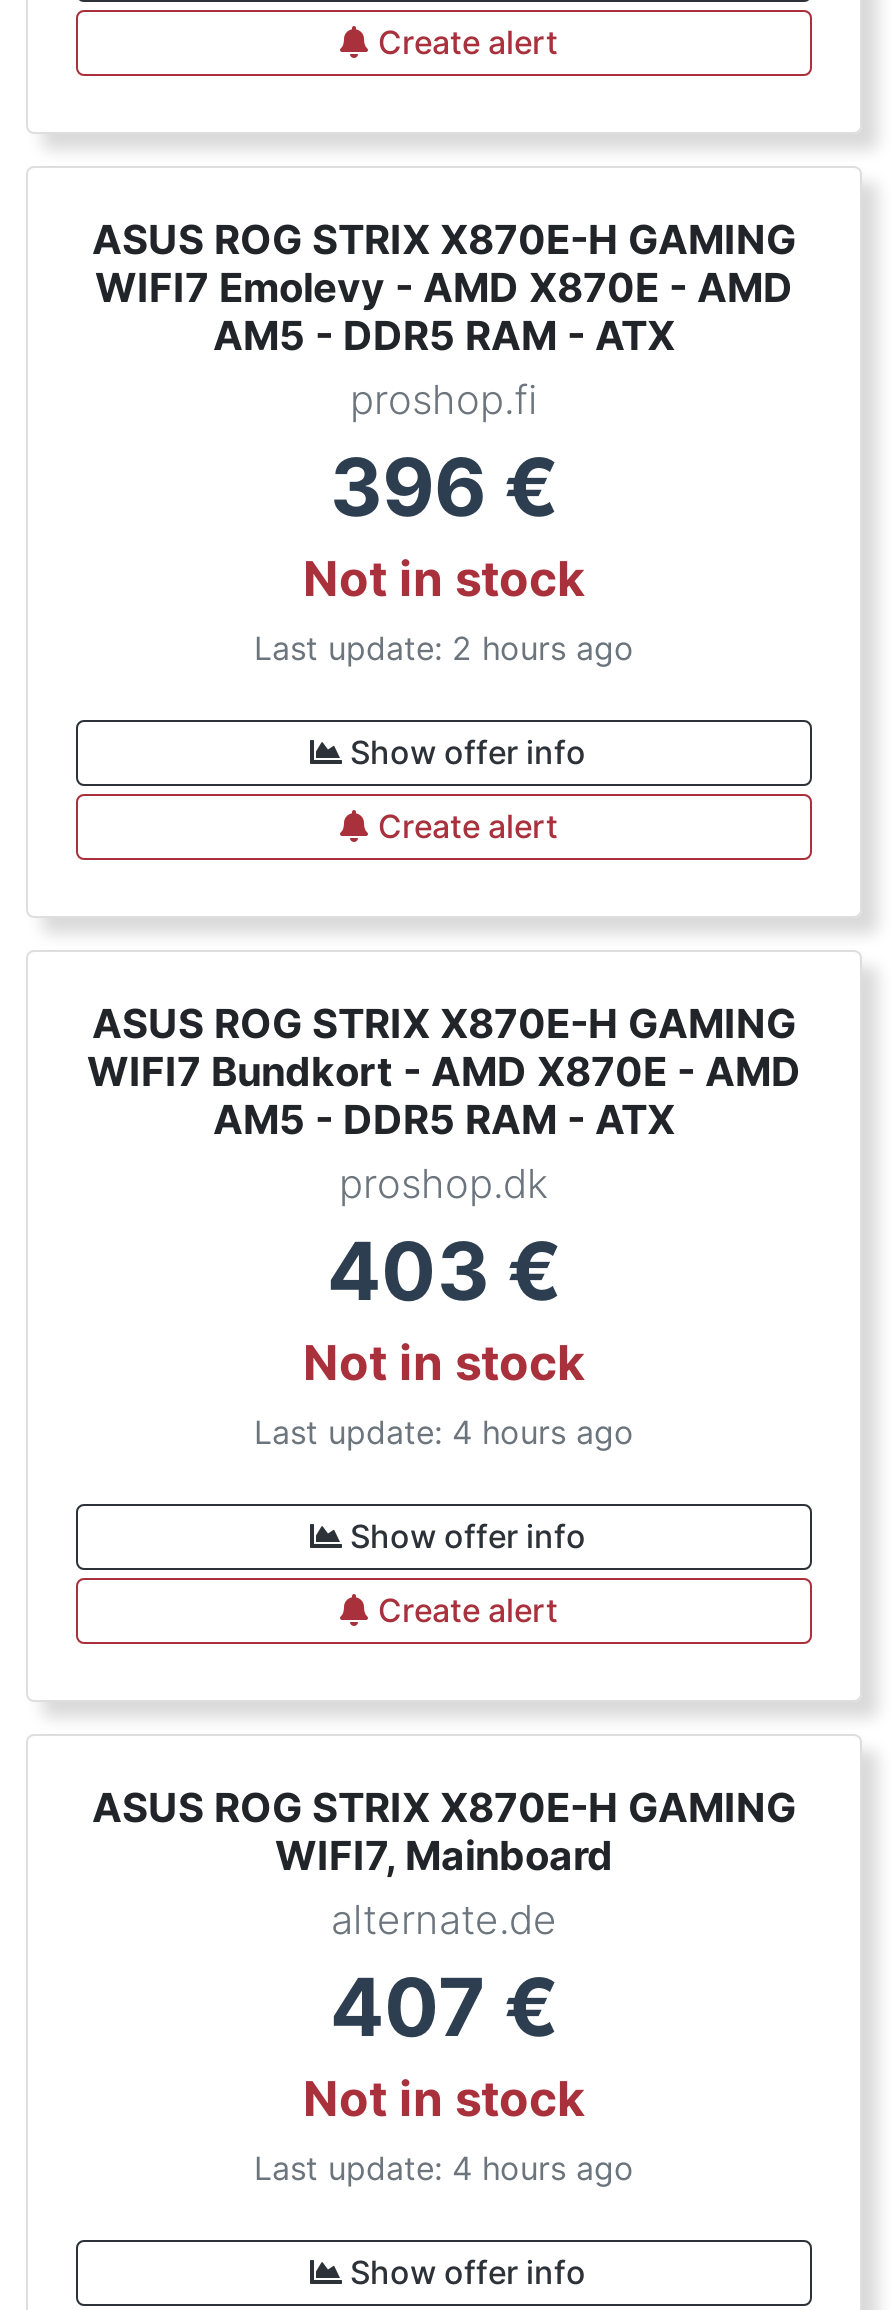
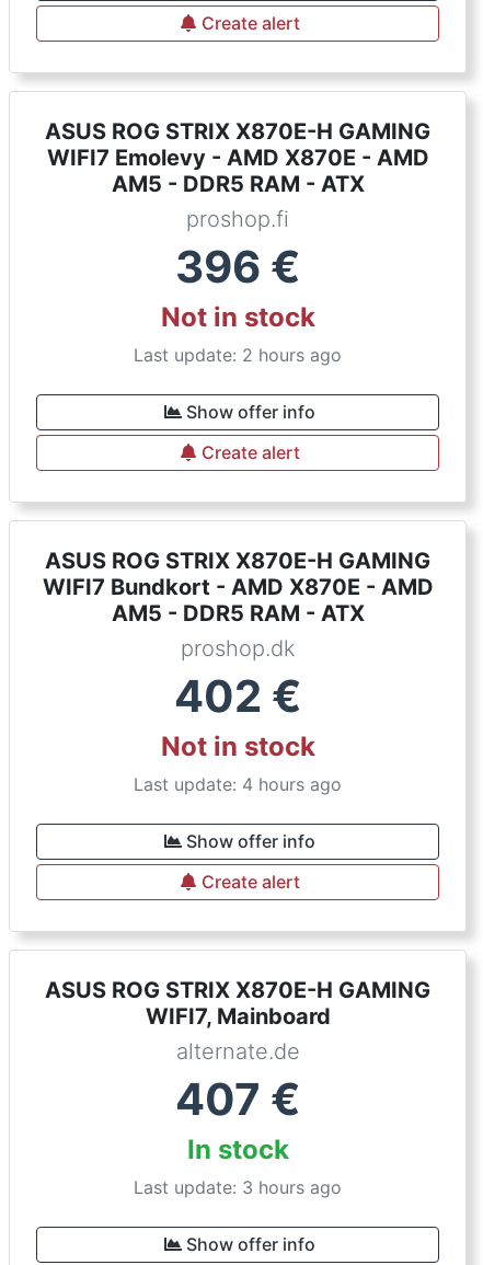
- 403 €
+ 402 €

- Not in stock
- Last update: 4 hours ago
+ In stock
+ Last update: 3 hours ago
